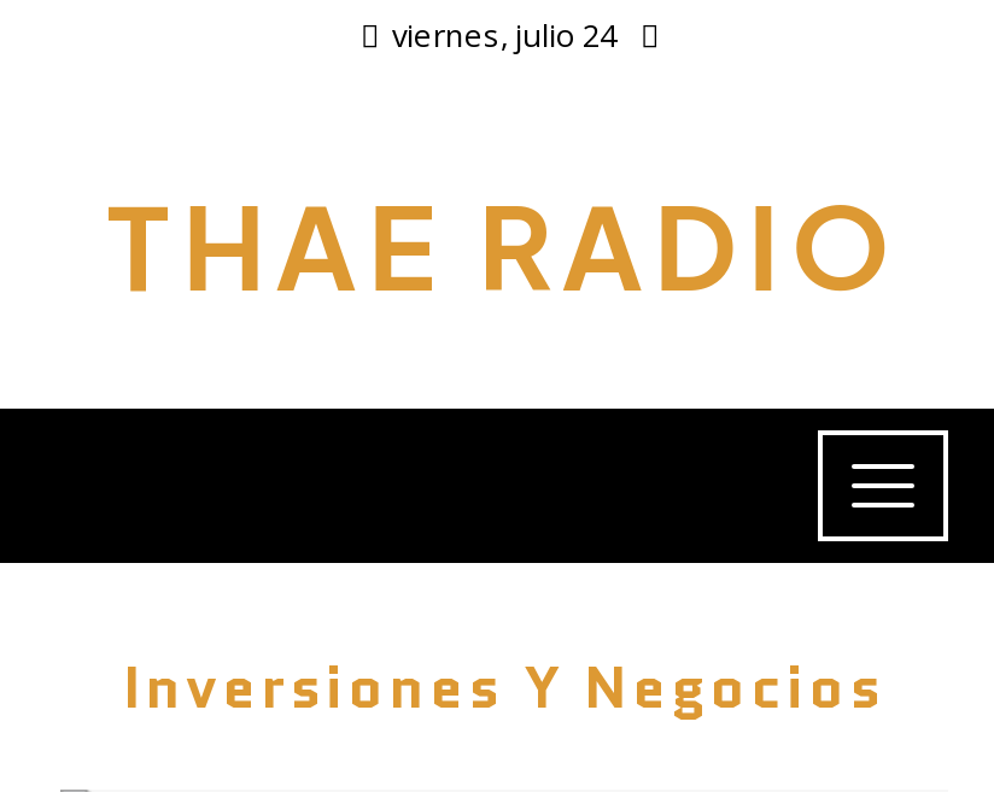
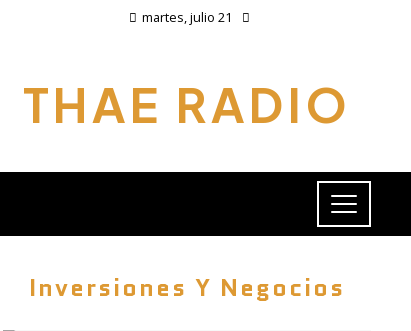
- viernes, julio 24
+ martes, julio 21
